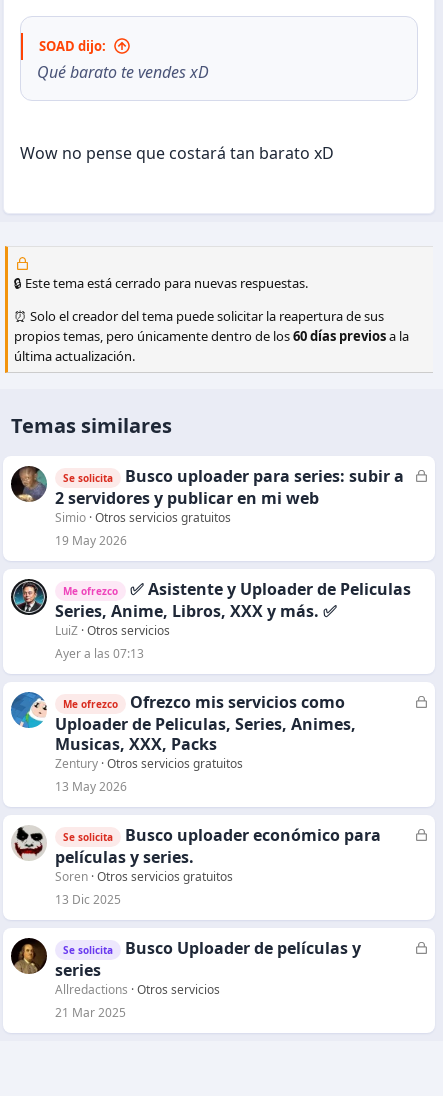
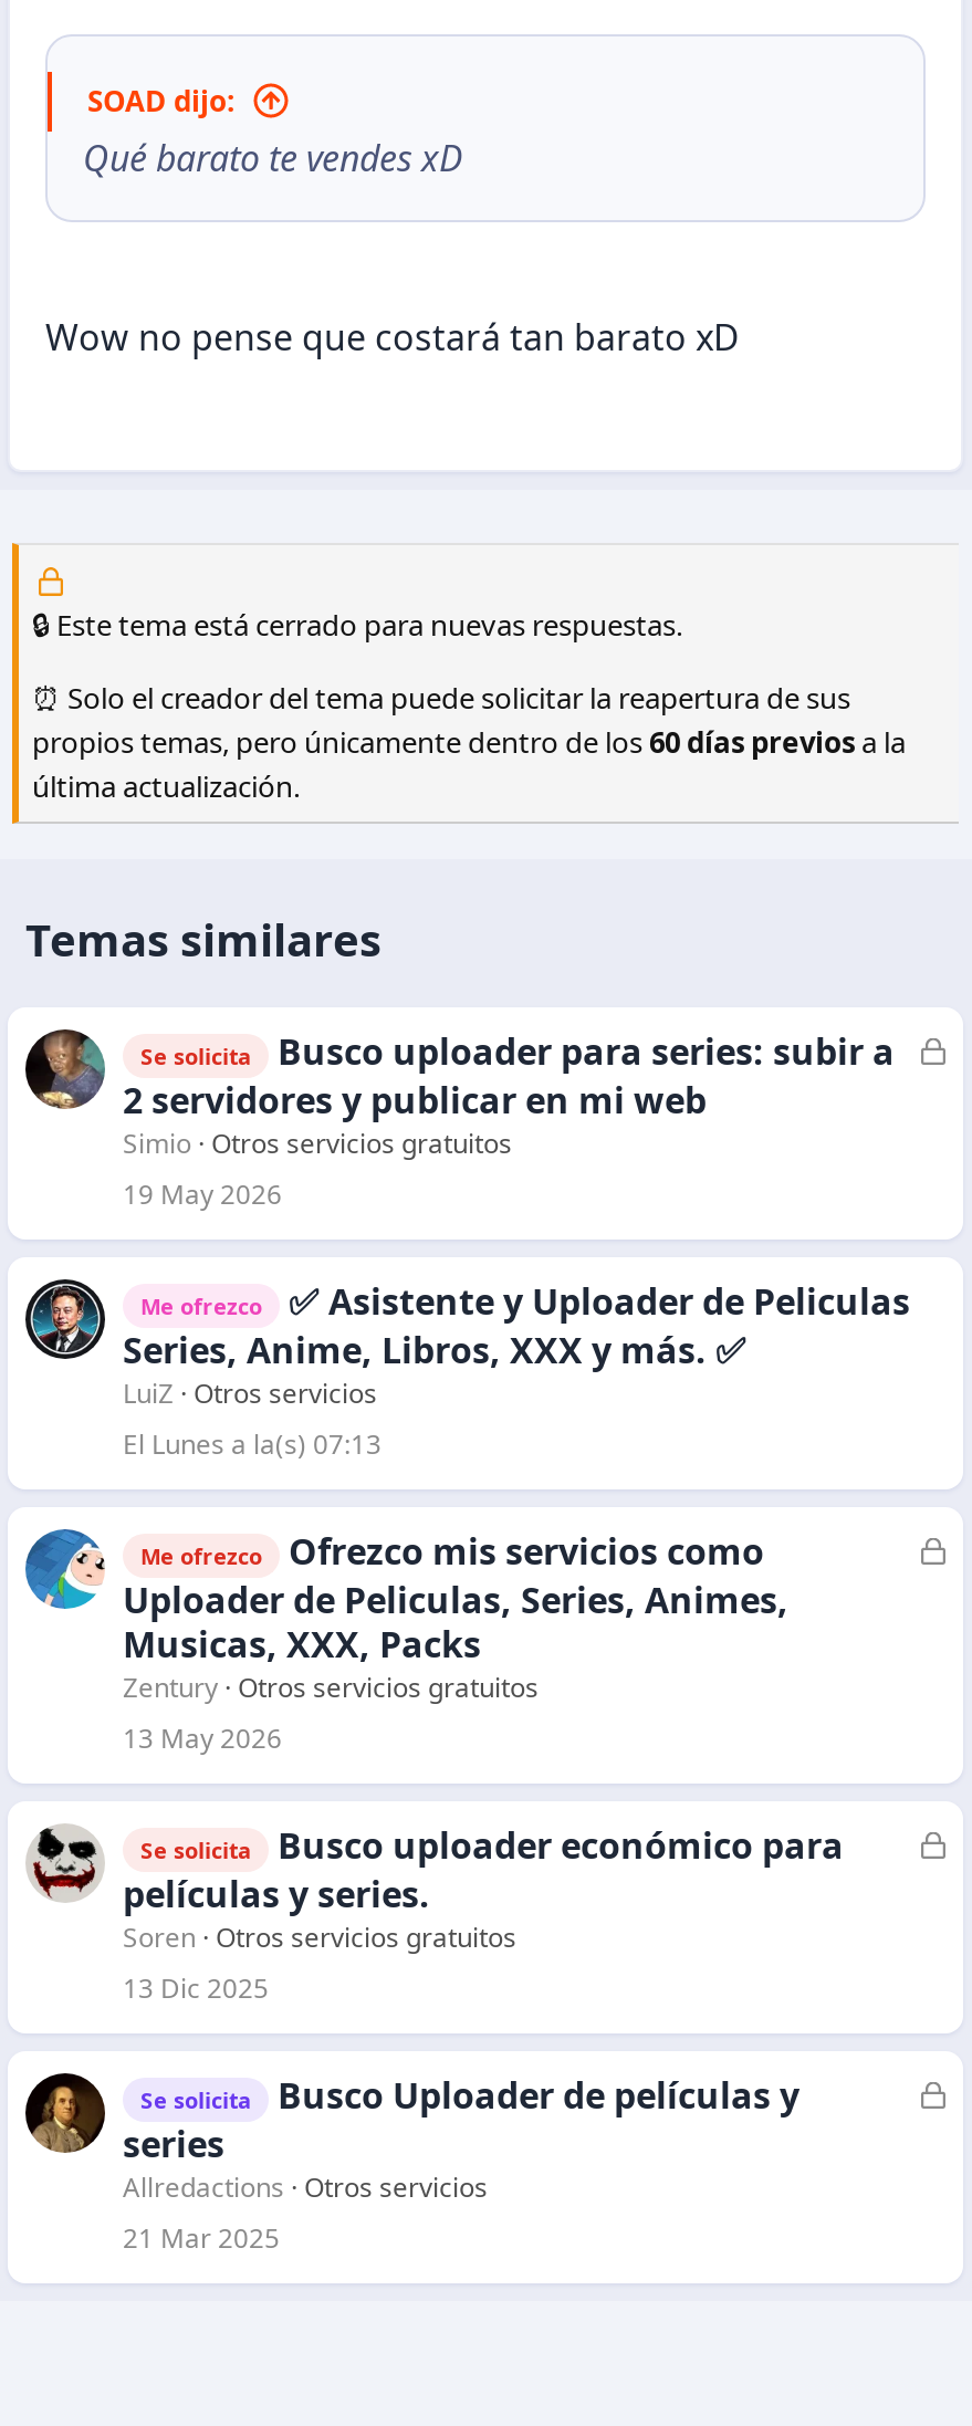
- Ayer a las 07:13
+ El Lunes a la(s) 07:13
